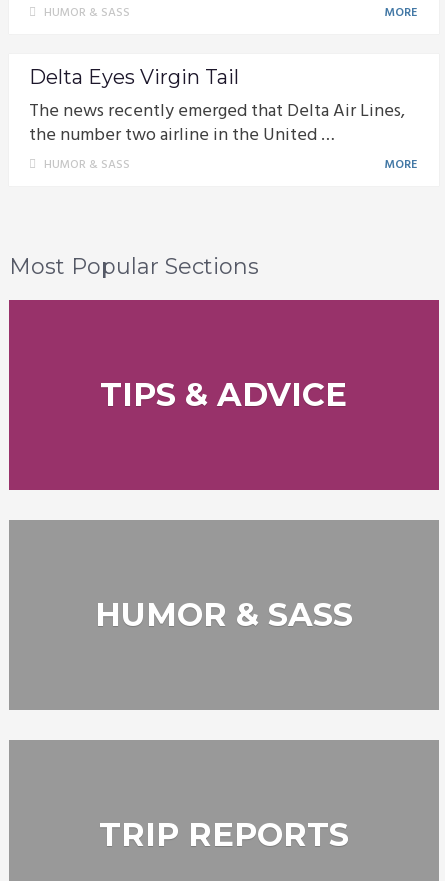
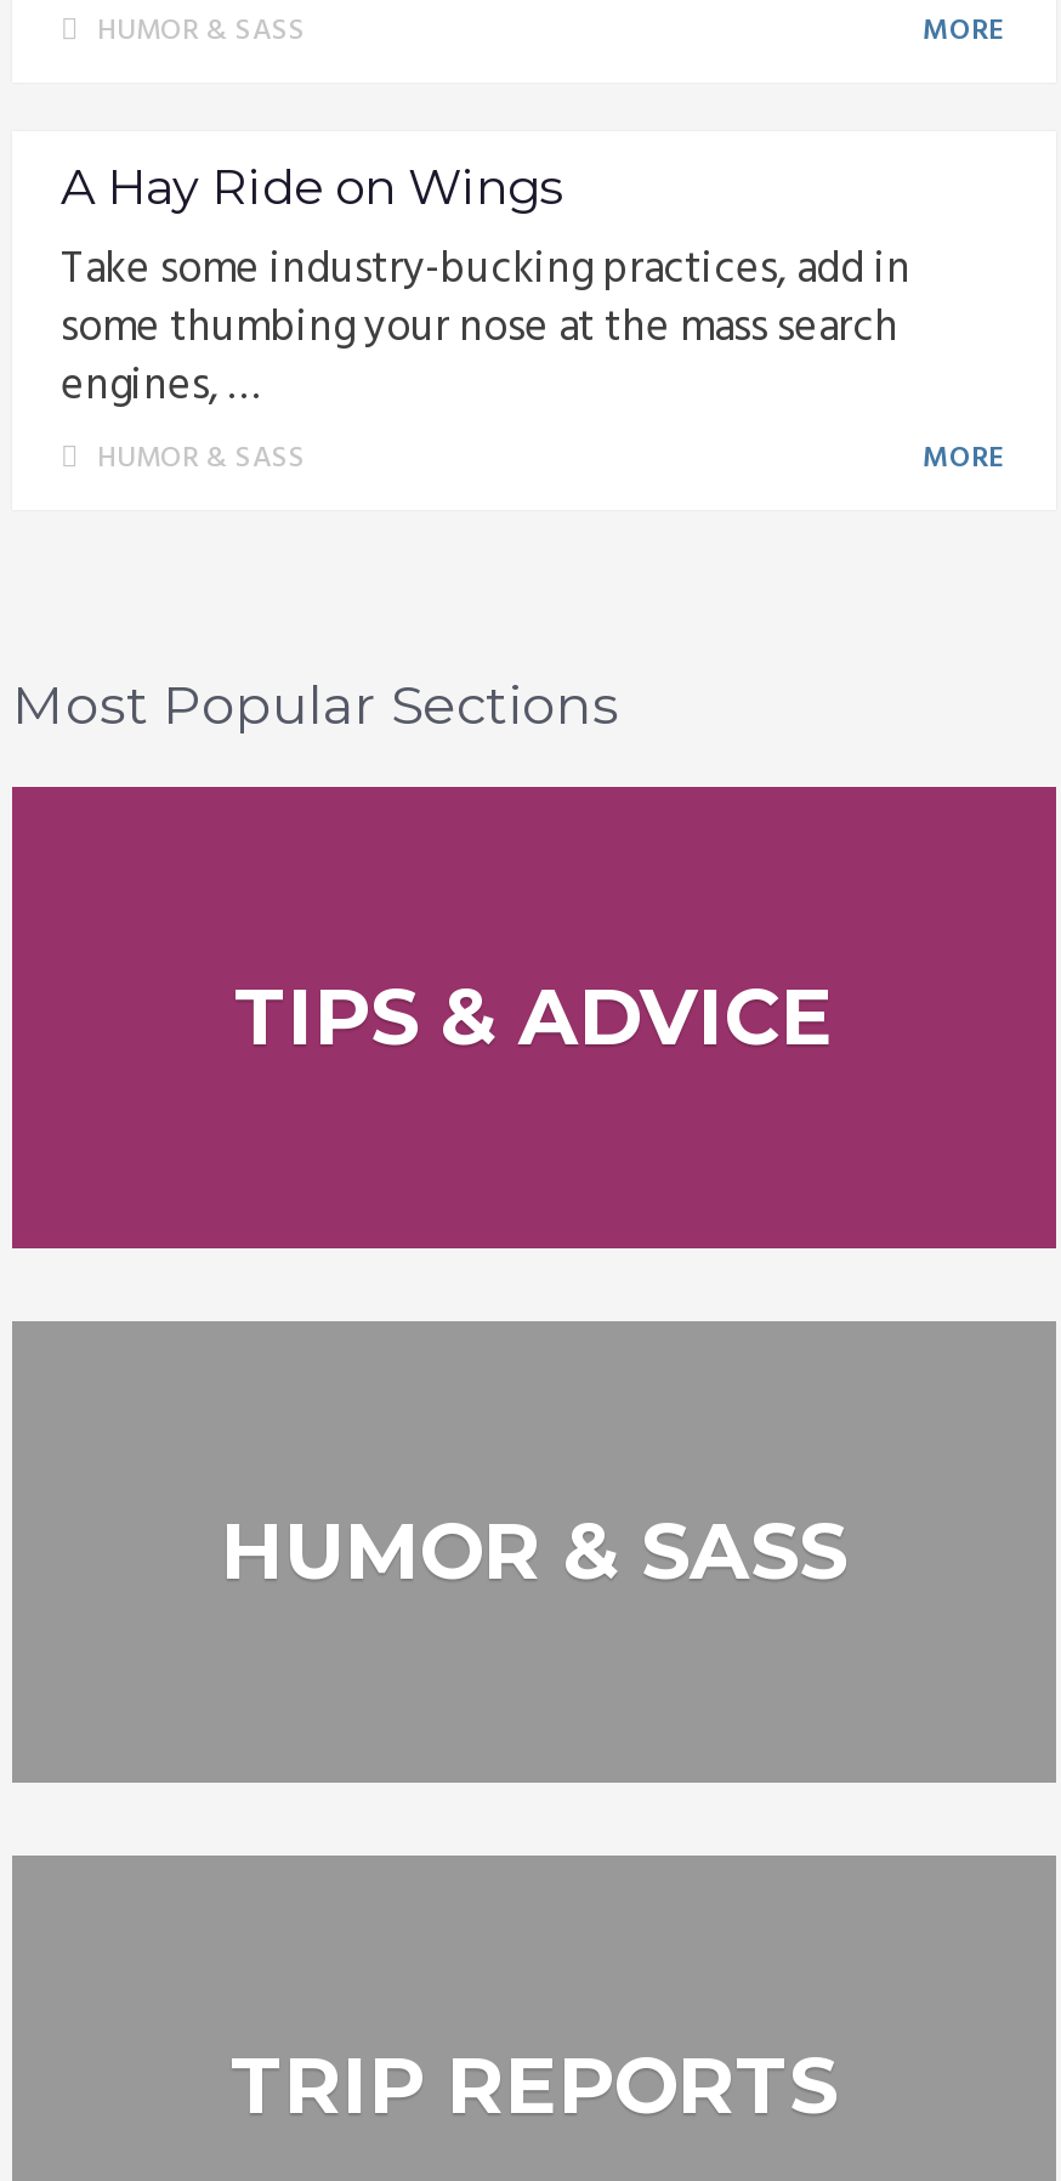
- Delta Eyes Virgin Tail
- The news recently emerged that Delta Air Lines,
- the number two airline in the United …
+ A Hay Ride on Wings
+ Take some industry-bucking practices, add in
+ some thumbing your nose at the mass search
+ engines, …
